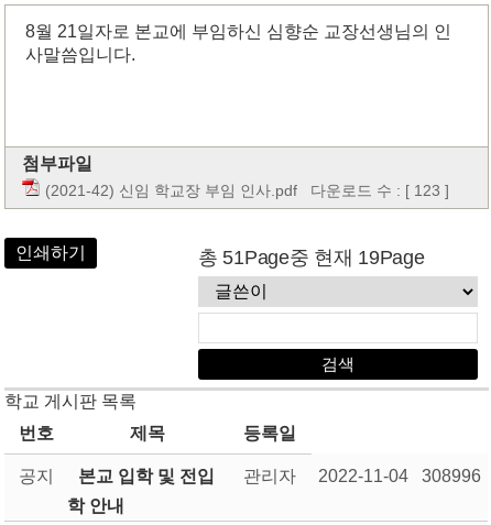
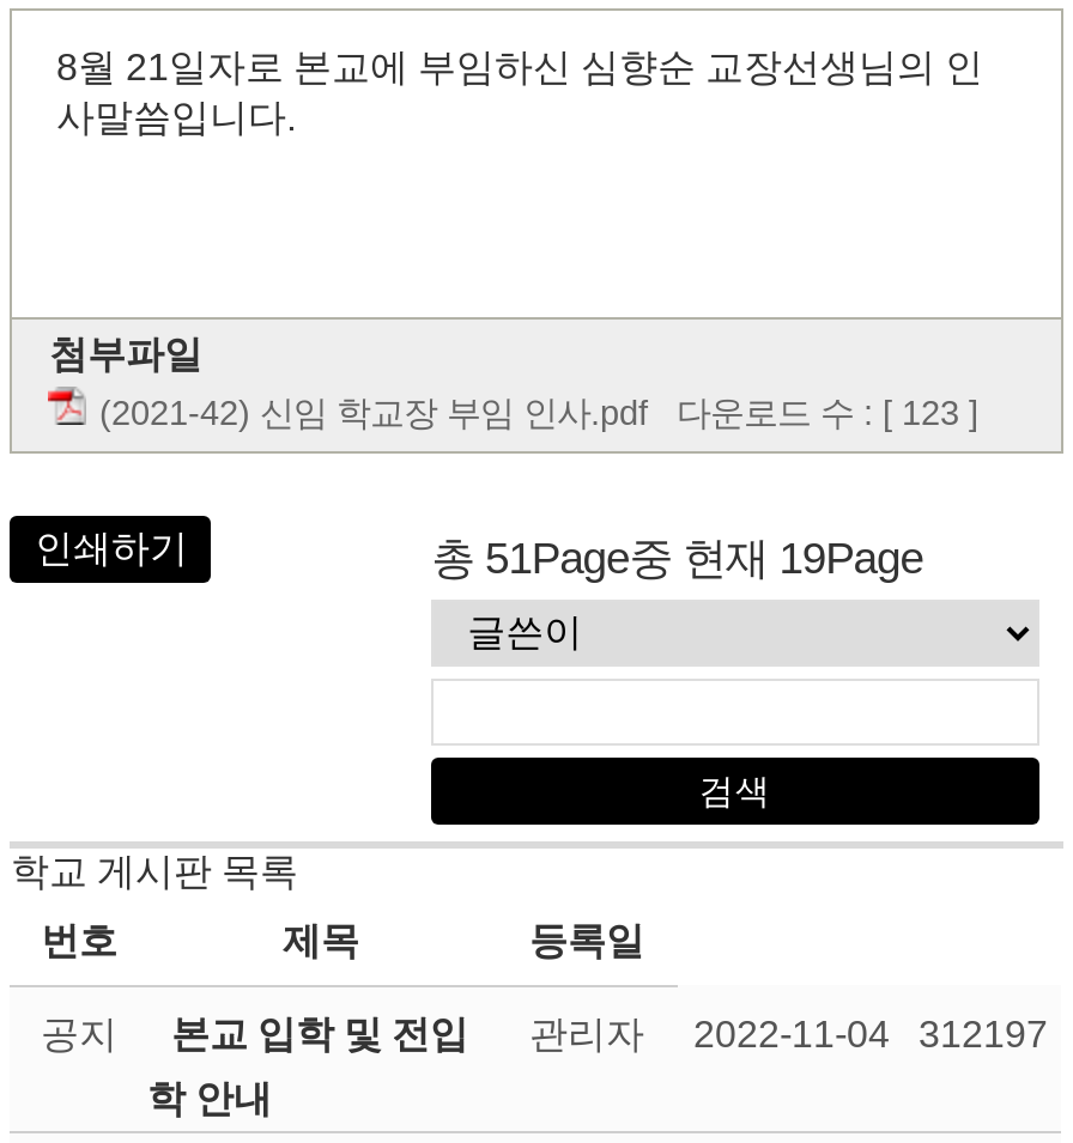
- 공지 본교 입학 및 전입 관리자 2022-11-04 308996
+ 공지 본교 입학 및 전입 관리자 2022-11-04 312197
